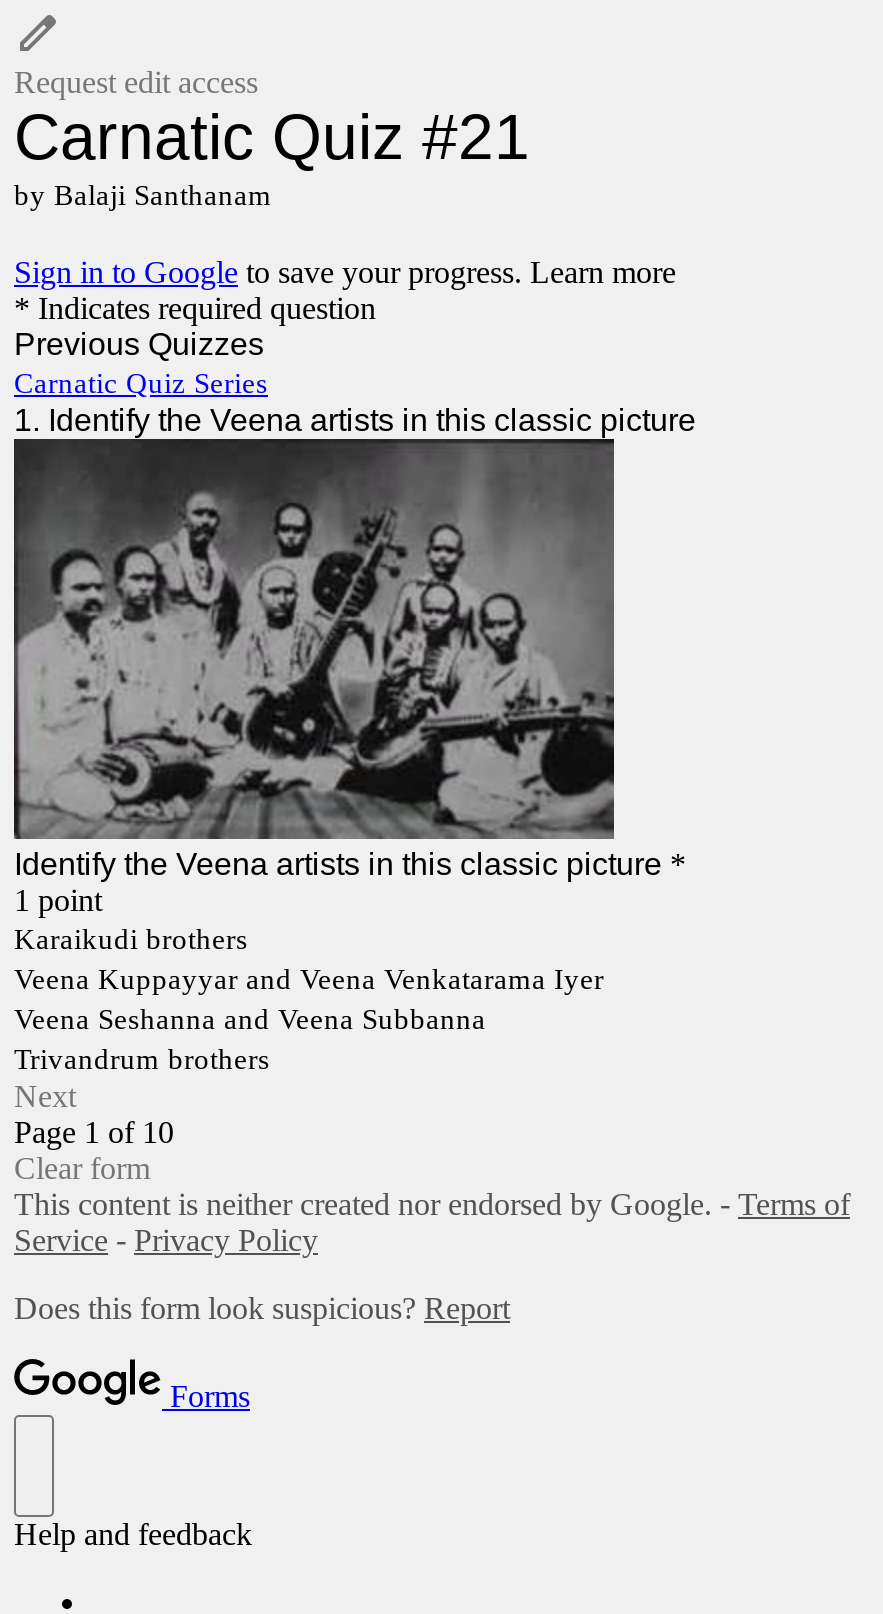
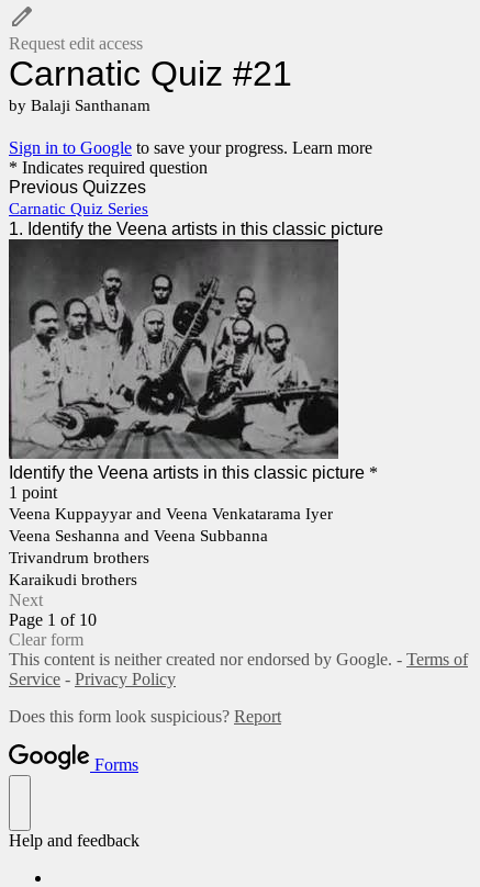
moved down: Karaikudi brothers

moved up: Veena Kuppayyar and Veena Venkatarama Iyer | Veena Seshanna and Veena Subbanna | Trivandrum brothers
